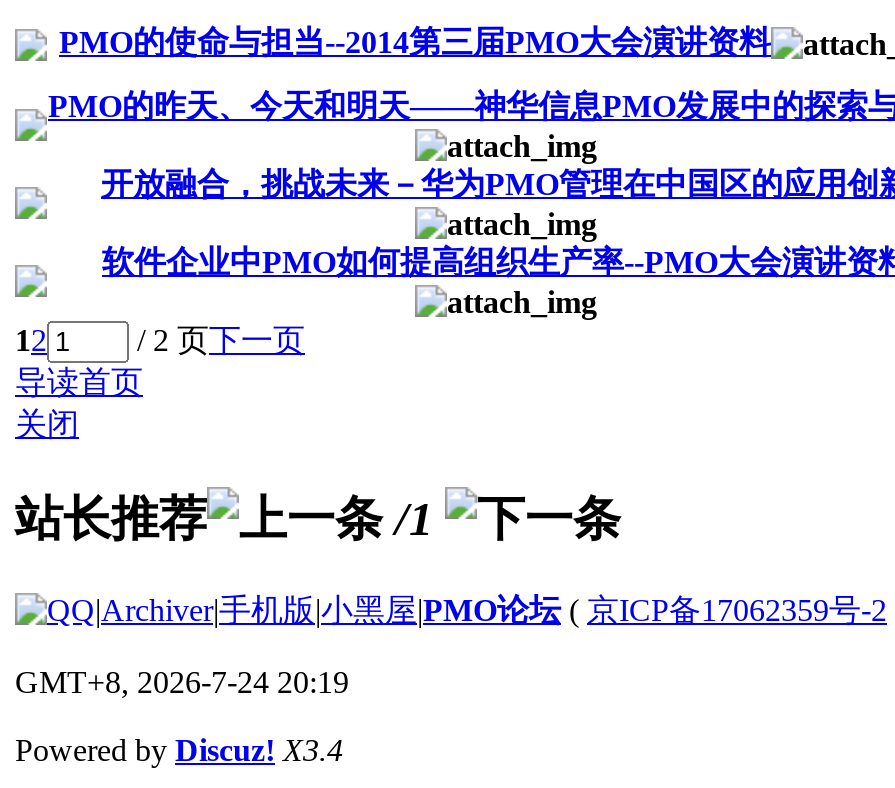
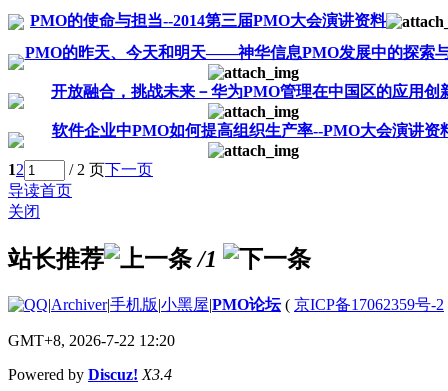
- GMT+8, 2026-7-24 20:19
+ GMT+8, 2026-7-22 12:20
